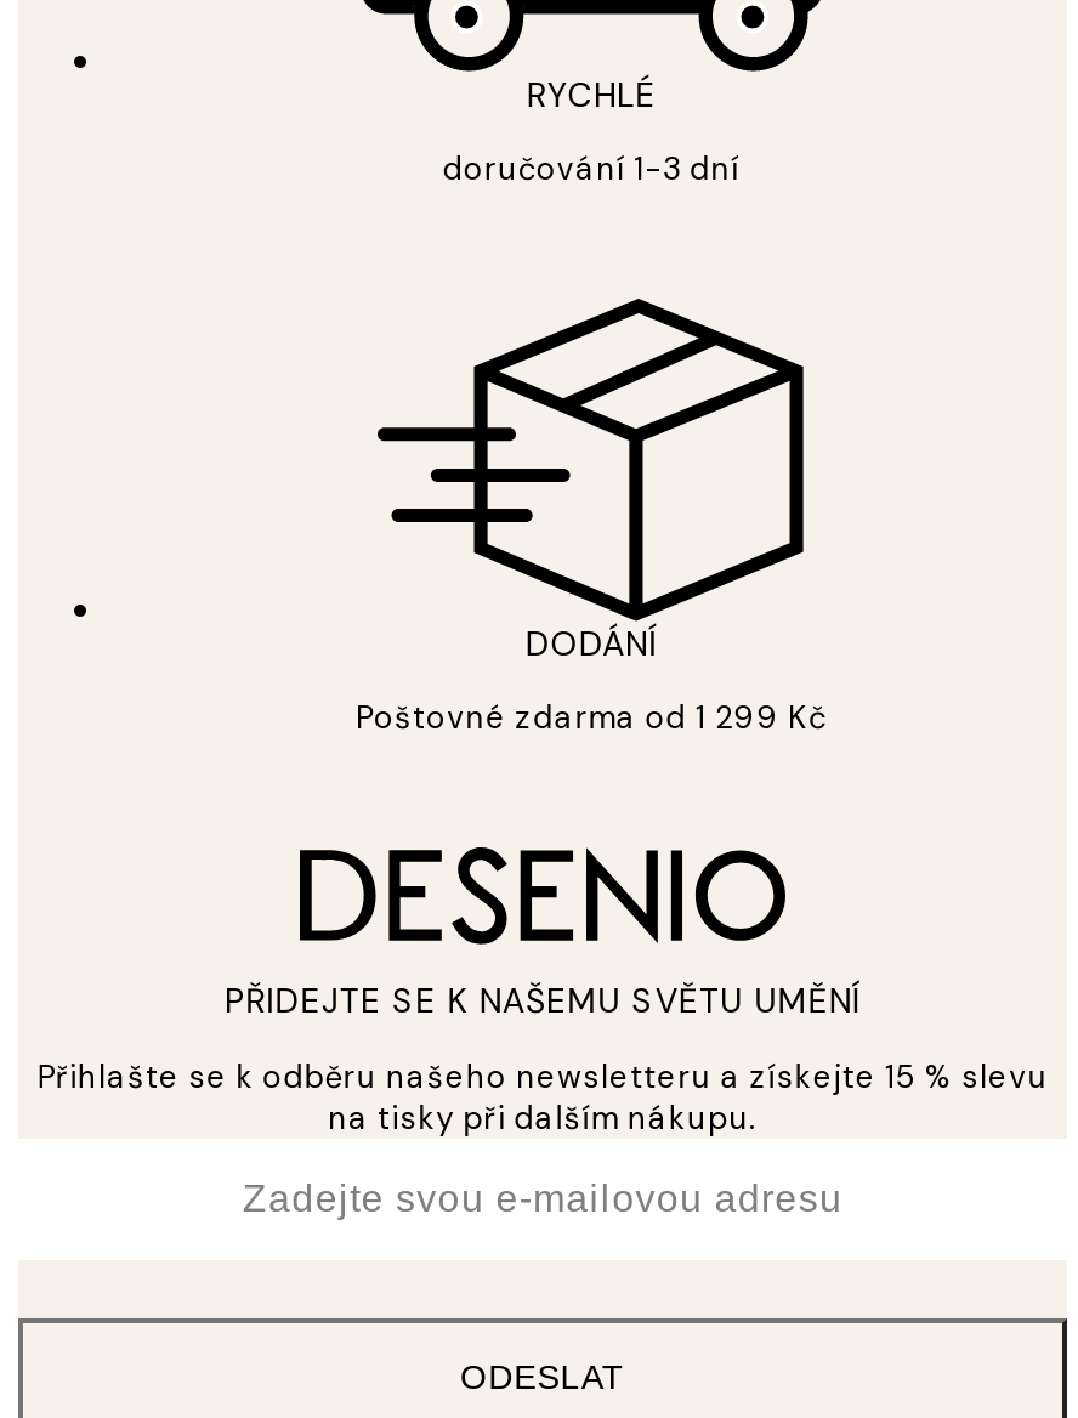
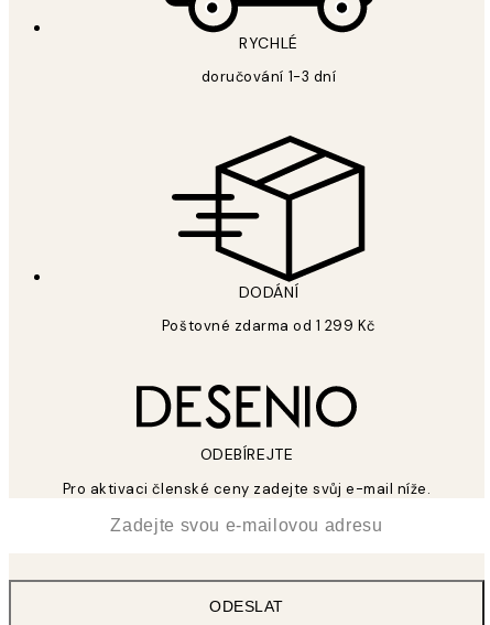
- PŘIDEJTE SE K NAŠEMU SVĚTU UMĚNÍ
+ ODEBÍREJTE

- Přihlašte se k odběru našeho newsletteru a získejte 15 % slevu
- na tisky při dalším nákupu.
+ Pro aktivaci členské ceny zadejte svůj e-mail níže.
